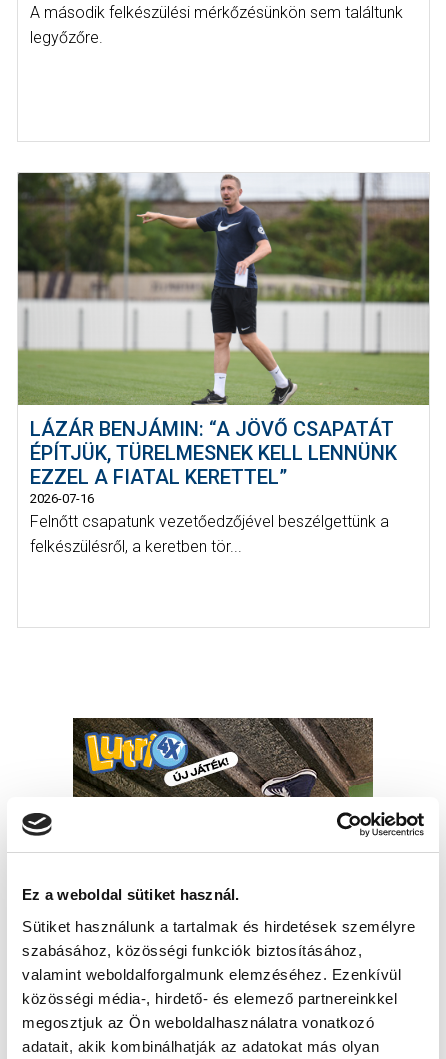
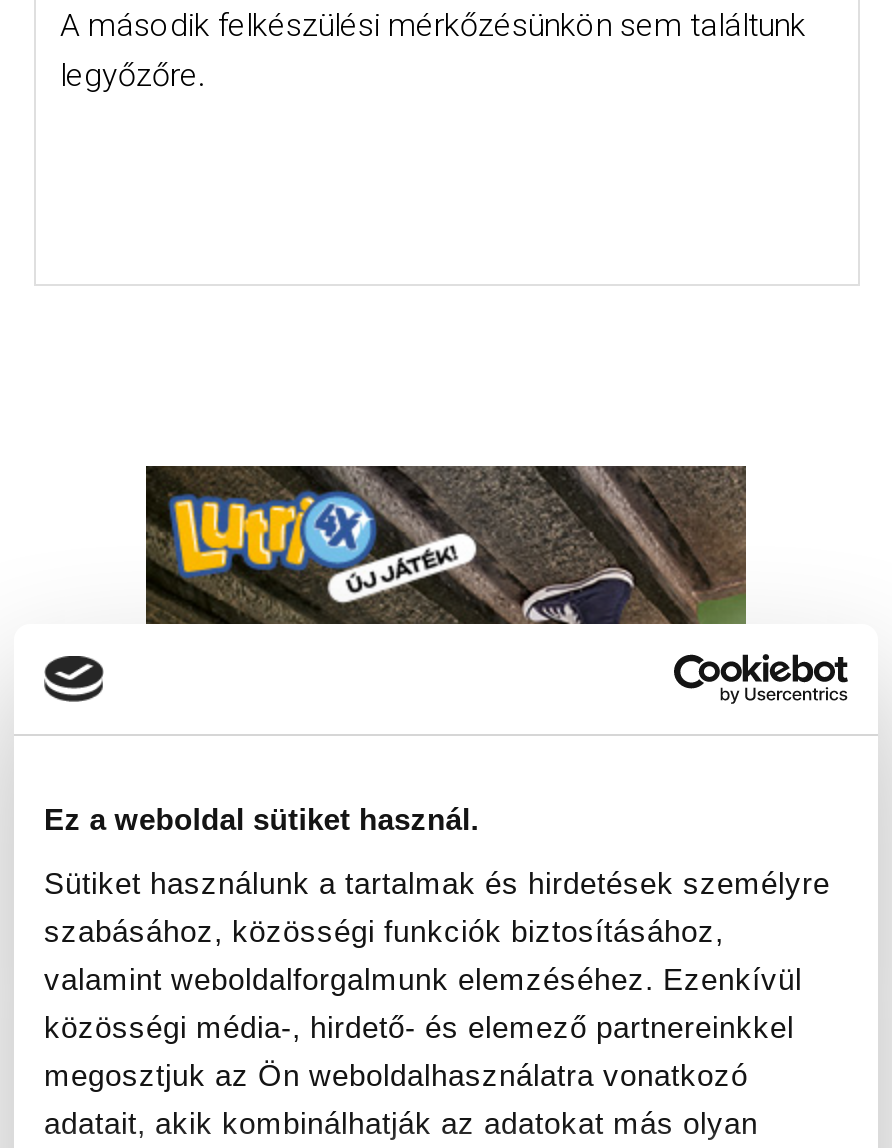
- [image]
- LÁZÁR BENJÁMIN: “A JÖVŐ CSAPATÁT
- ÉPÍTJÜK, TÜRELMESNEK KELL LENNÜNK
- EZZEL A FIATAL KERETTEL”
- 2026-07-16
- Felnőtt csapatunk vezetőedzőjével beszélgettünk a
- felkészülésről, a keretben tör...
